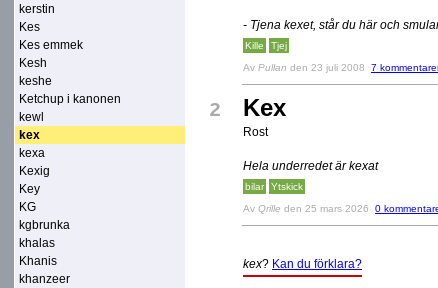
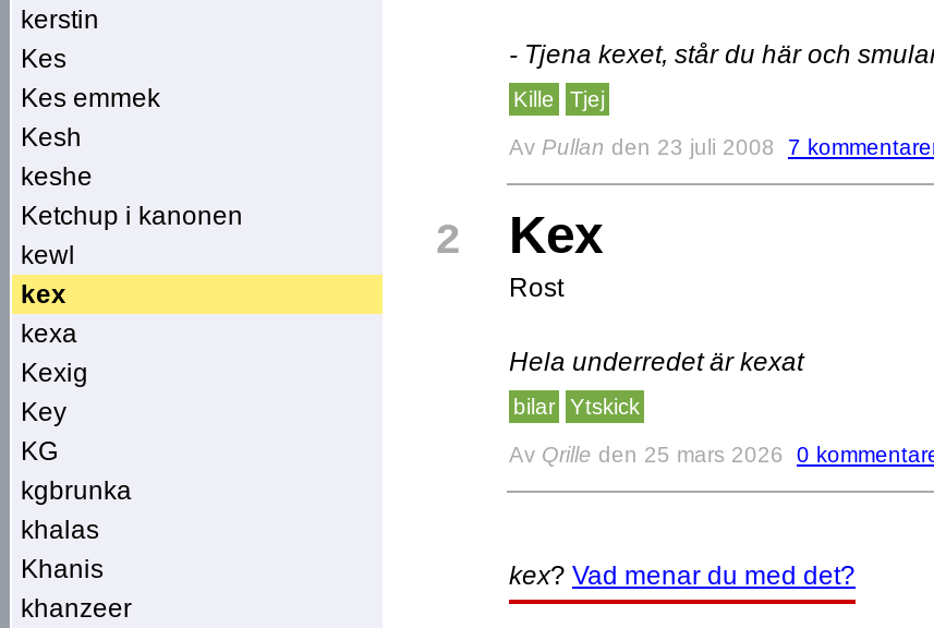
- kex? Kan du förklara?
+ kex? Vad menar du med det?
